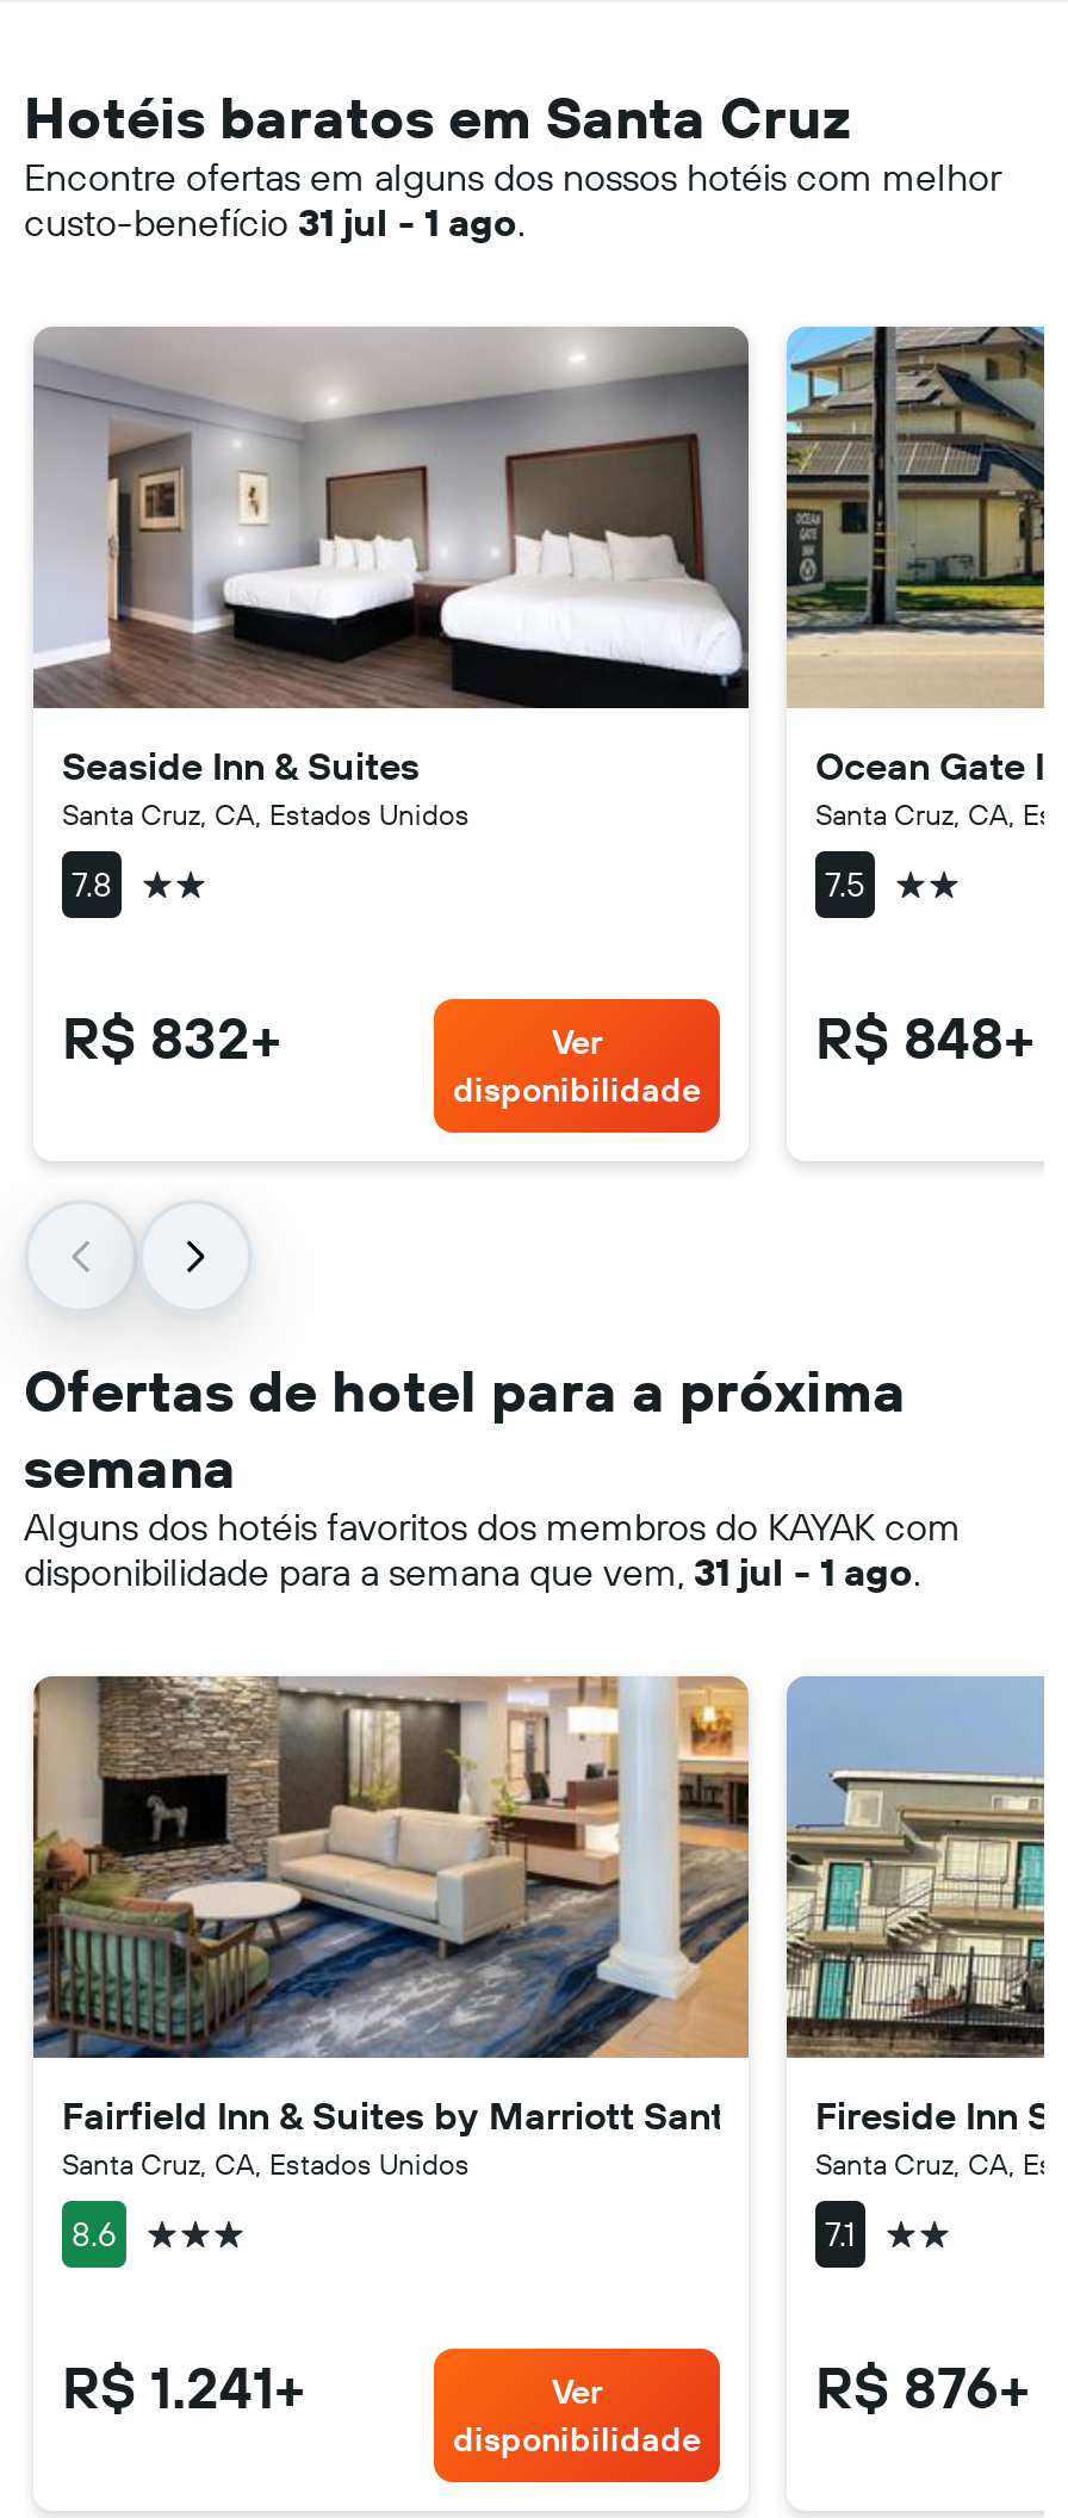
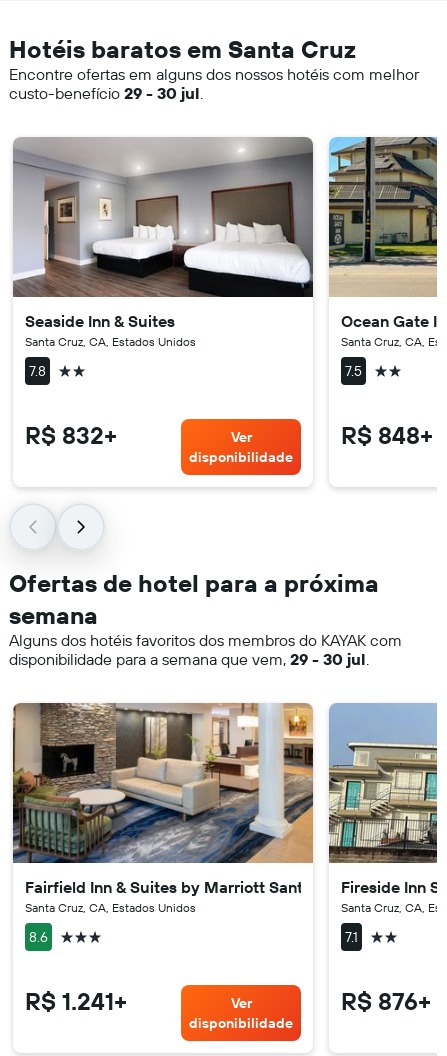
- custo-benefício 31 jul - 1 ago.
+ custo-benefício 29 - 30 jul.

- disponibilidade para a semana que vem, 31 jul - 1 ago.
+ disponibilidade para a semana que vem, 29 - 30 jul.
